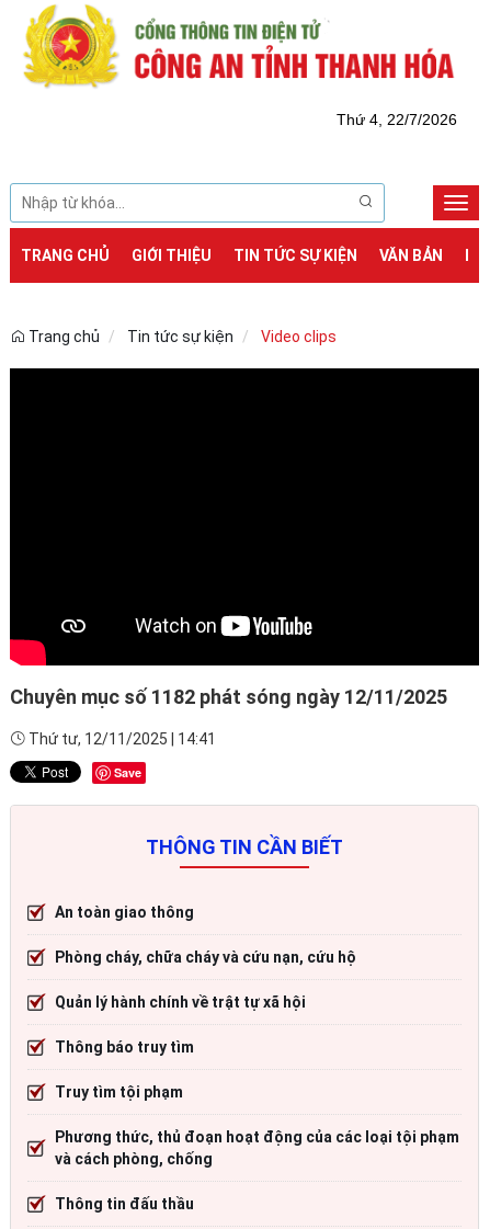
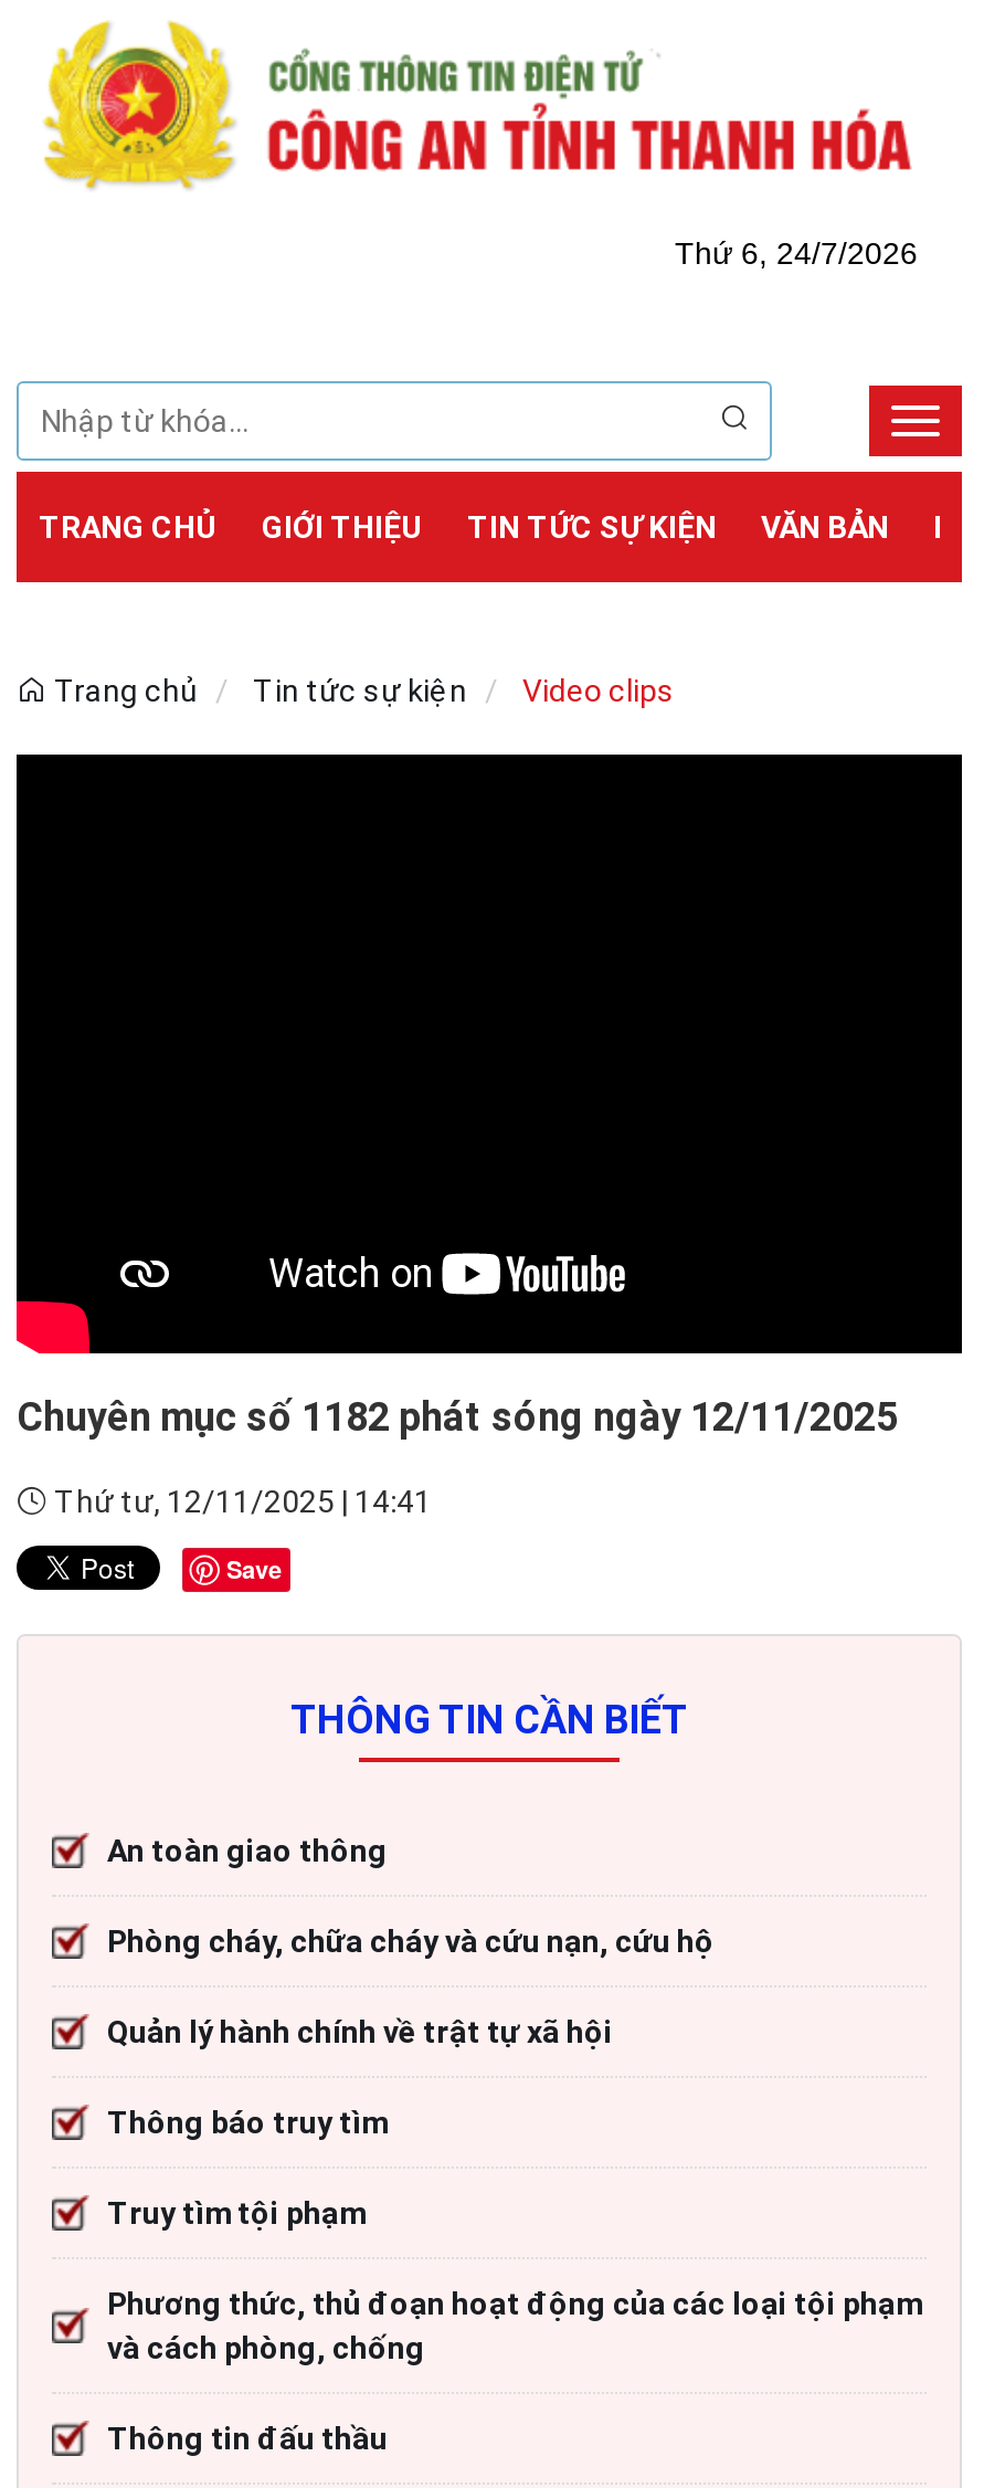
- Thứ 4, 22/7/2026
+ Thứ 6, 24/7/2026
